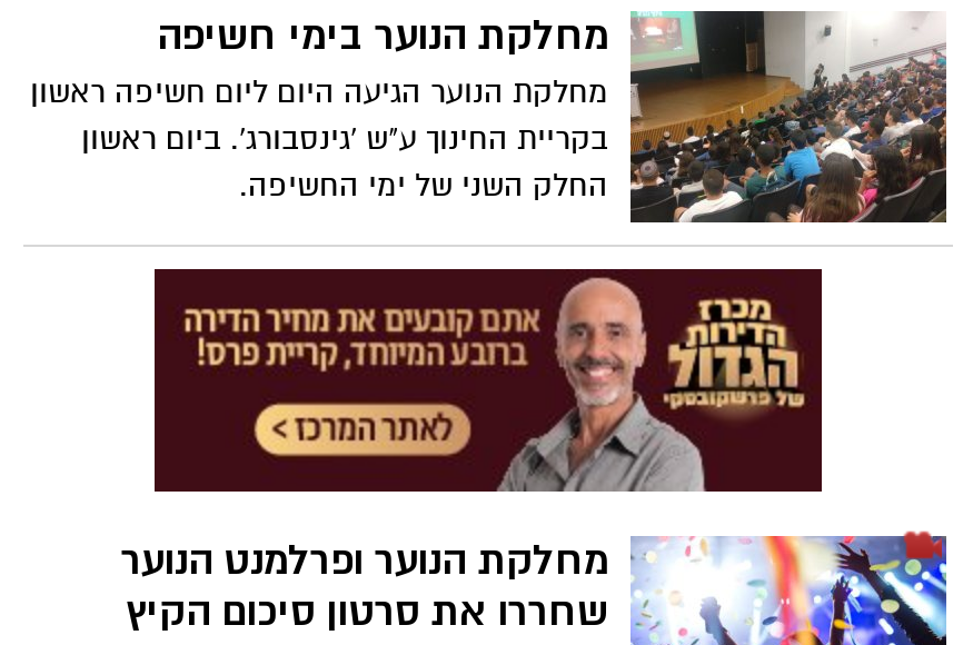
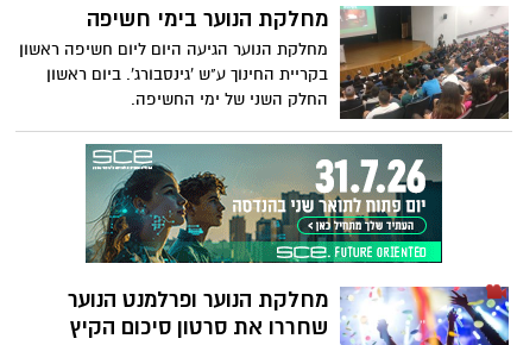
- [image]
+ [image]
